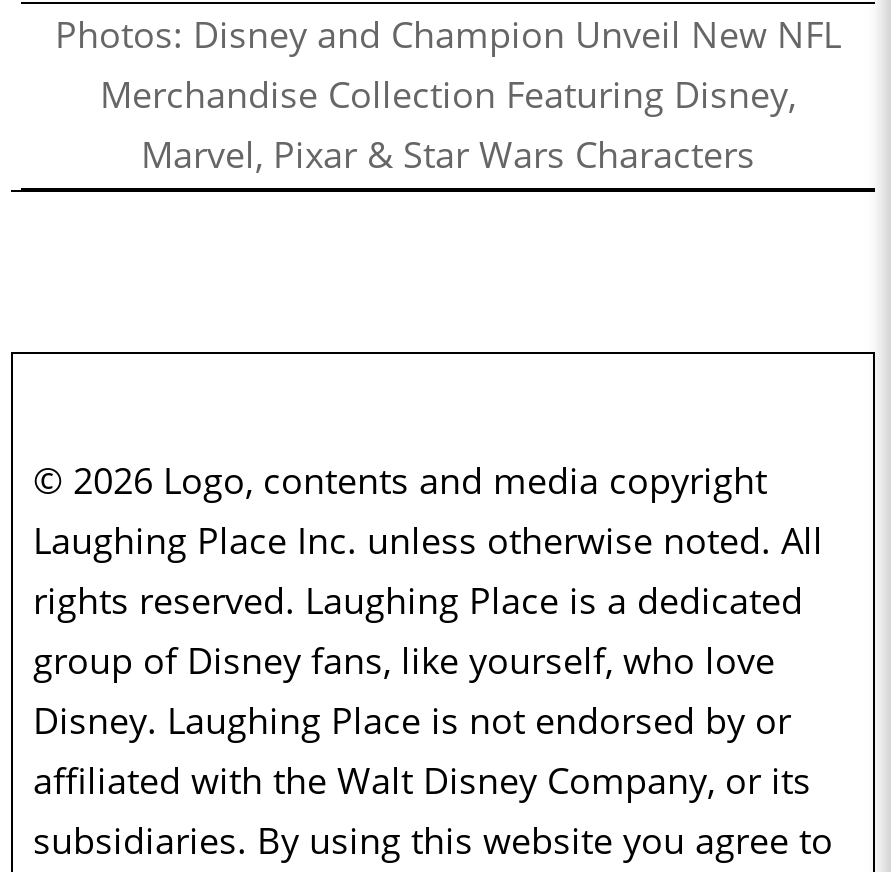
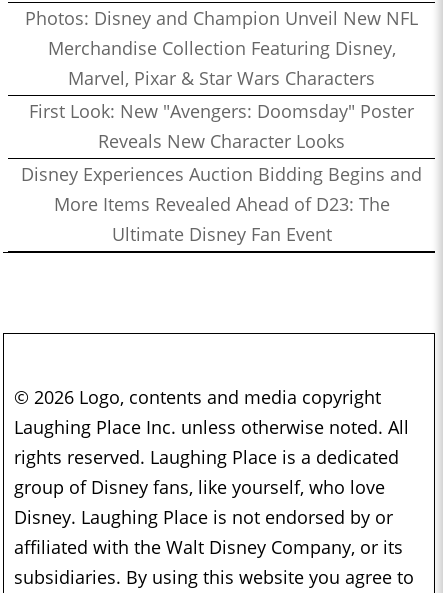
+ First Look: New "Avengers: Doomsday" Poster
+ Reveals New Character Looks
+ Disney Experiences Auction Bidding Begins and
+ More Items Revealed Ahead of D23: The
+ Ultimate Disney Fan Event
